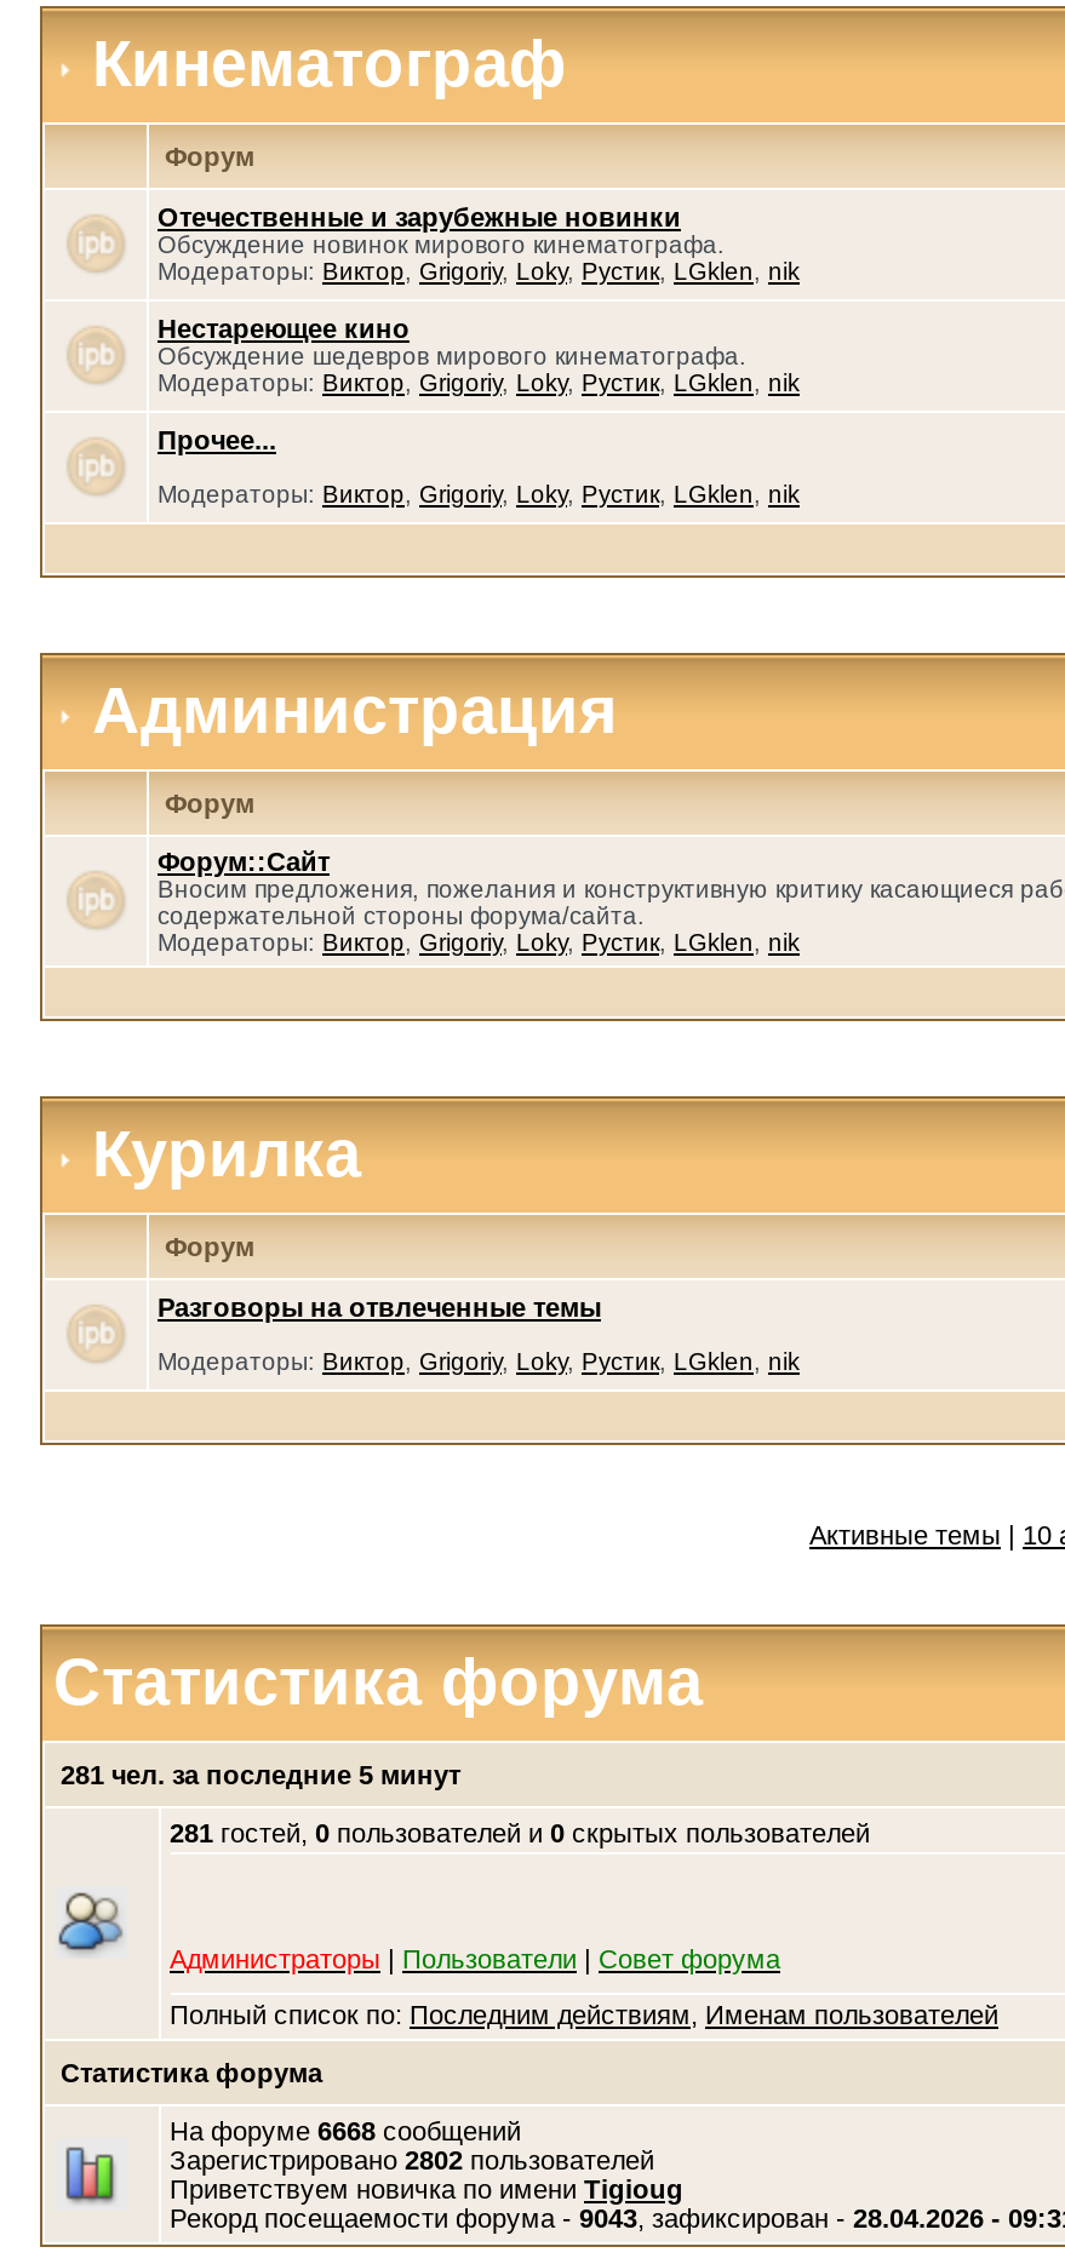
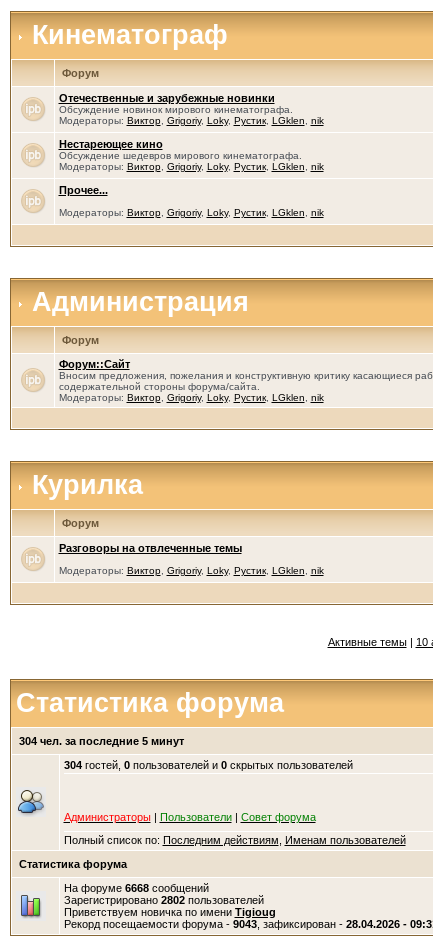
- 281 чел. за последние 5 минут
+ 304 чел. за последние 5 минут

- 281 гостей, 0 пользователей и 0 скрытых пользователей
+ 304 гостей, 0 пользователей и 0 скрытых пользователей
